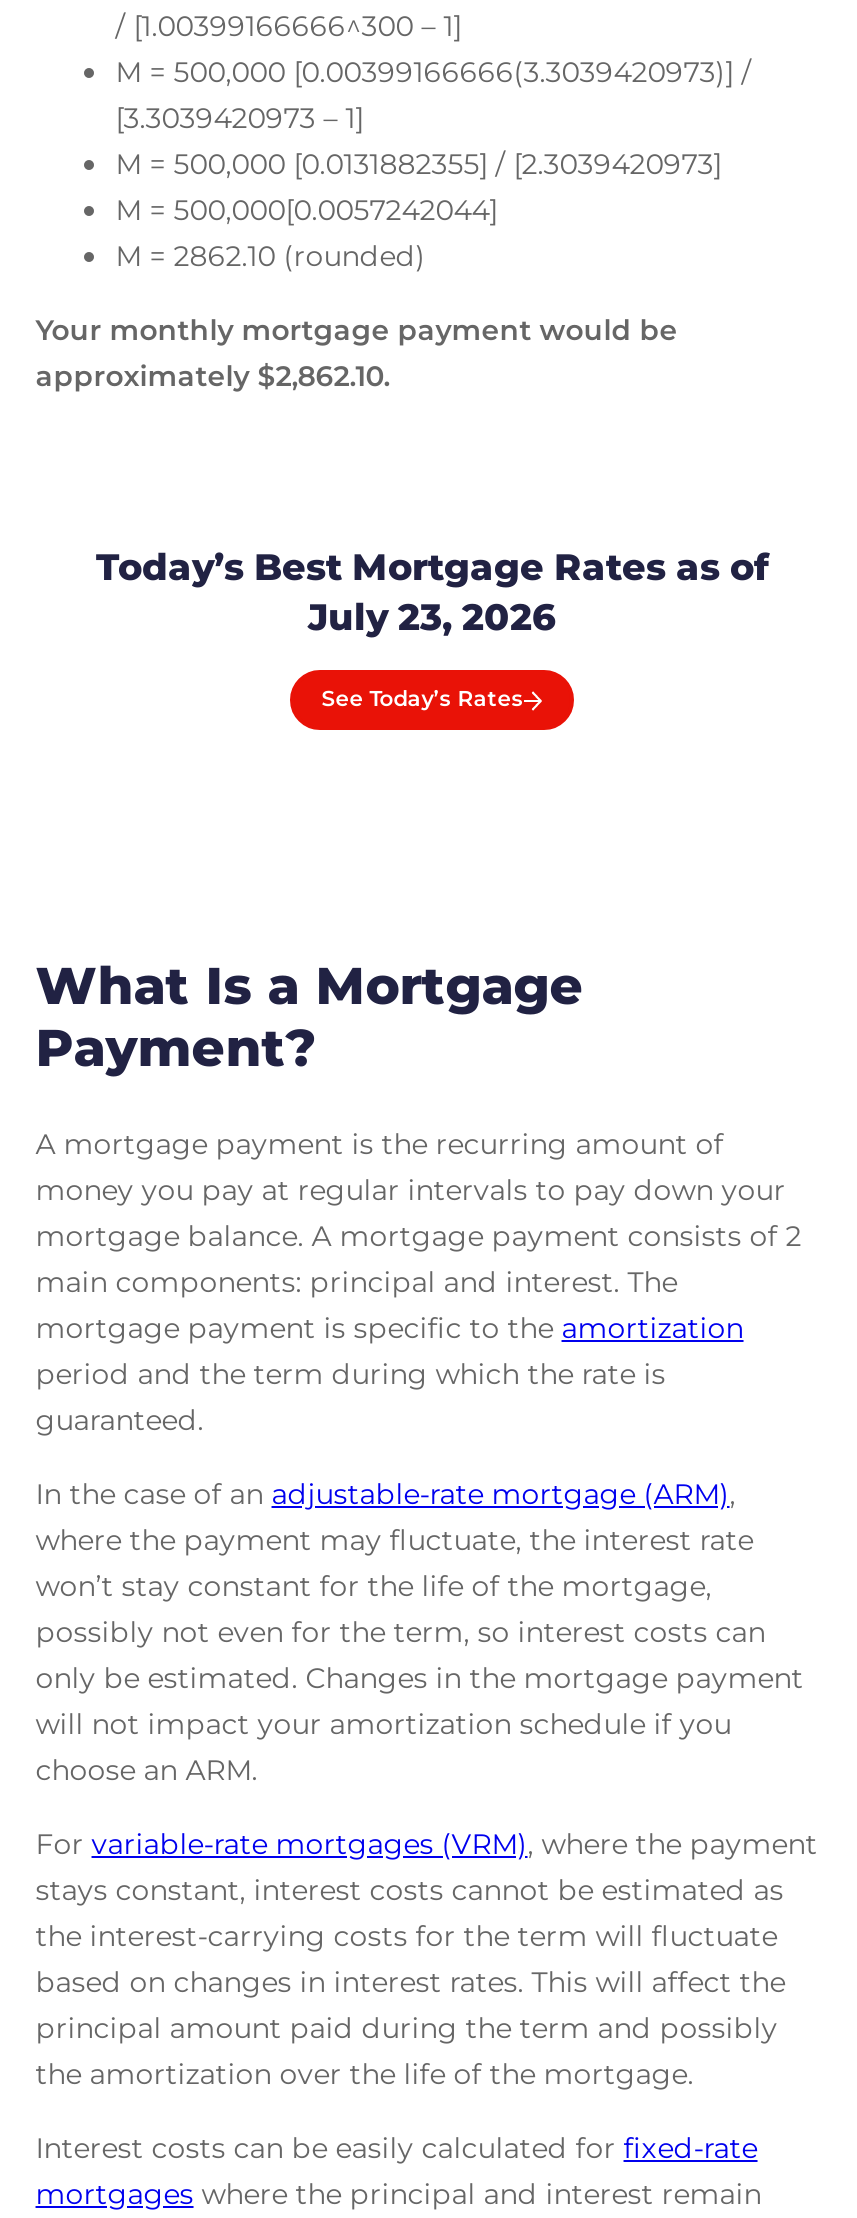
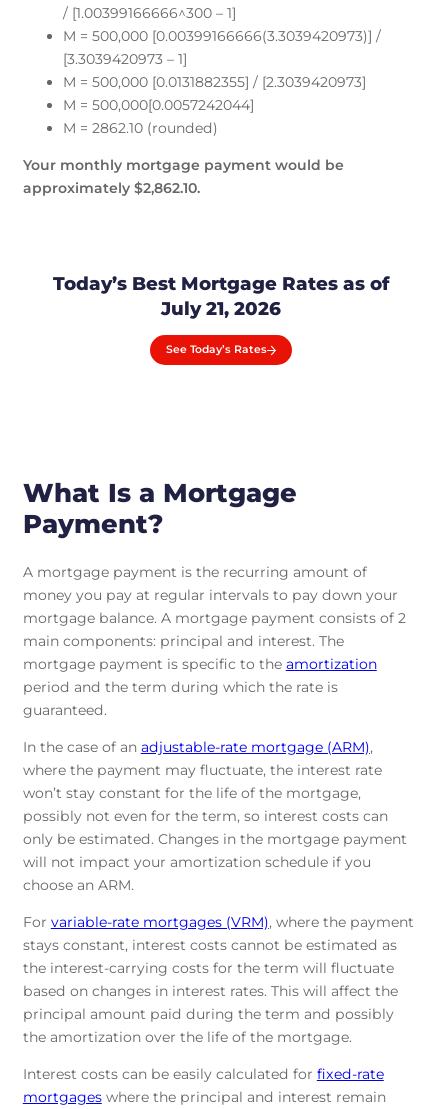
- July 23, 2026
+ July 21, 2026
